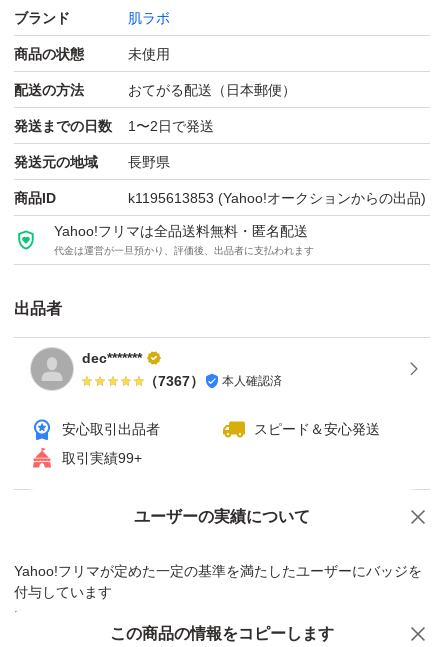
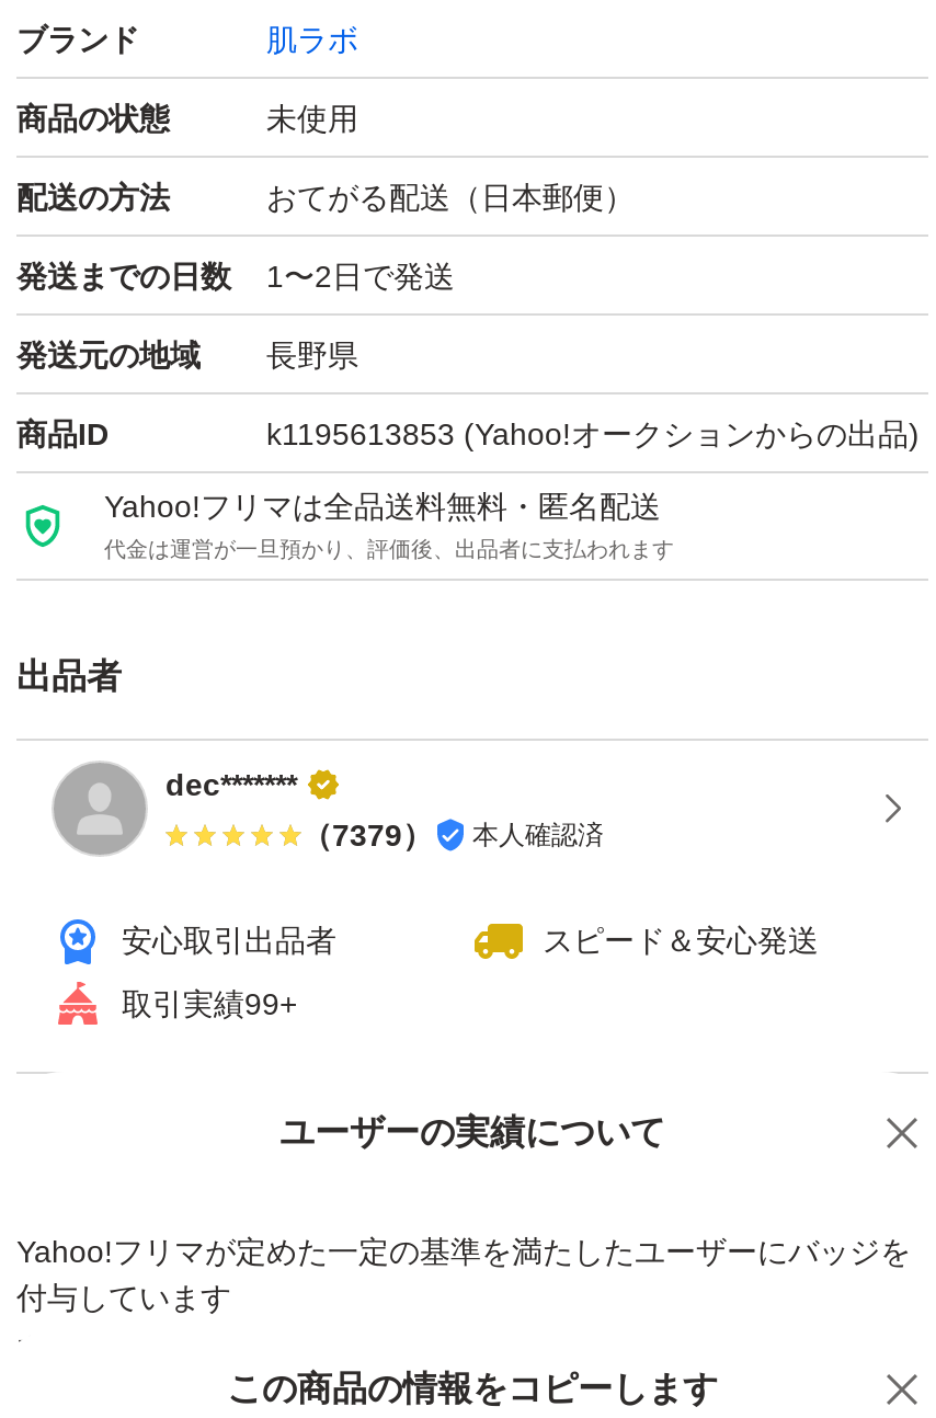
- （7367） 本人確認済
+ （7379） 本人確認済
